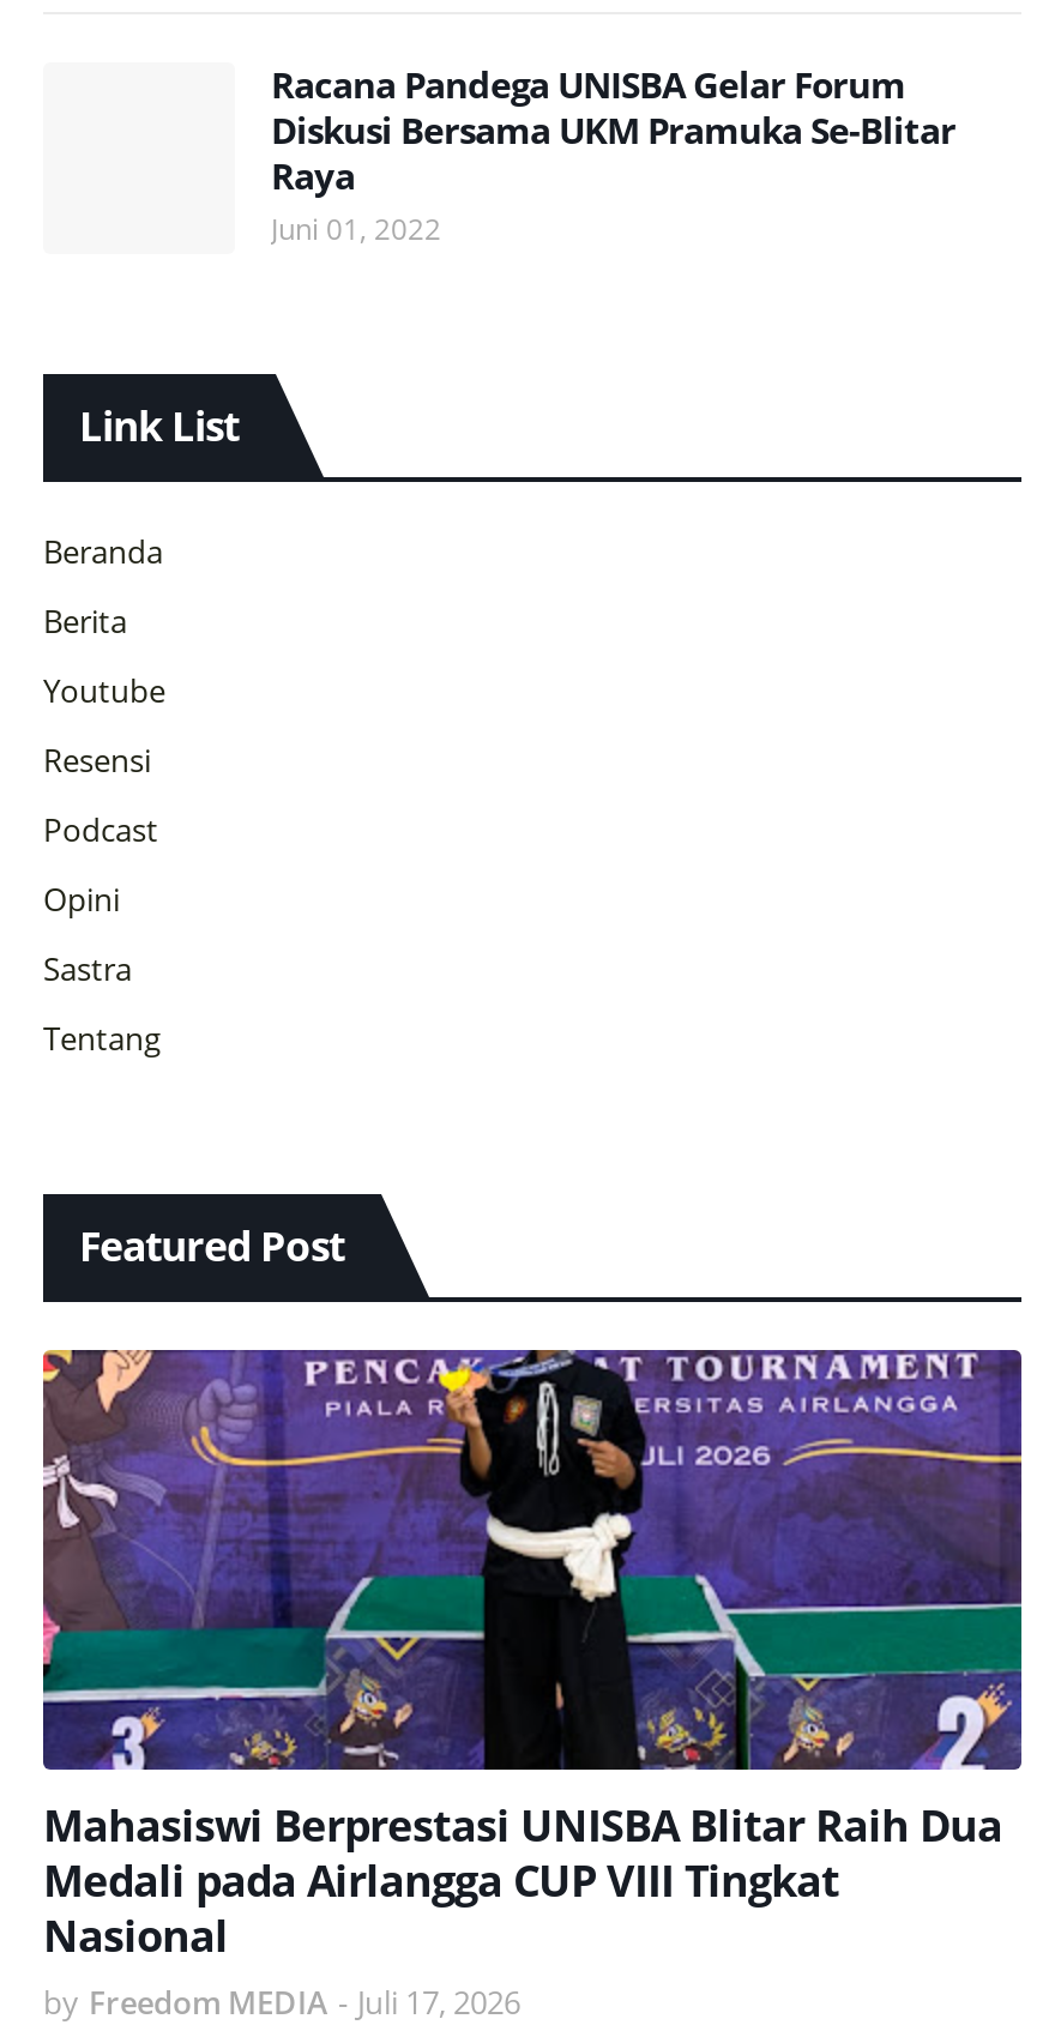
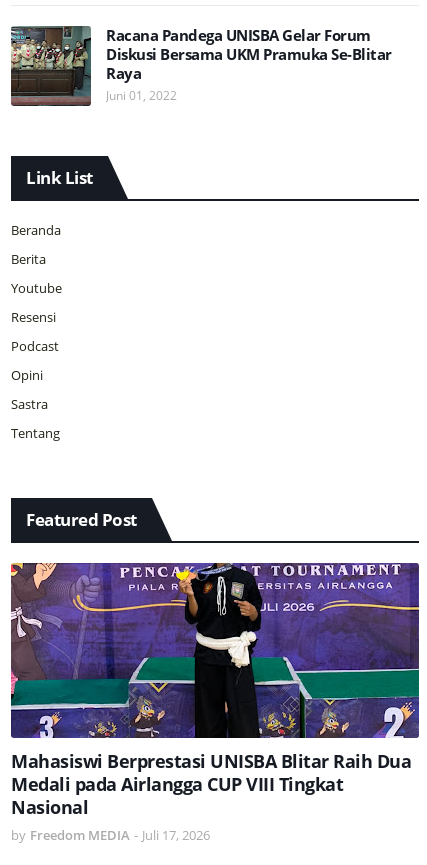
+ [image]
